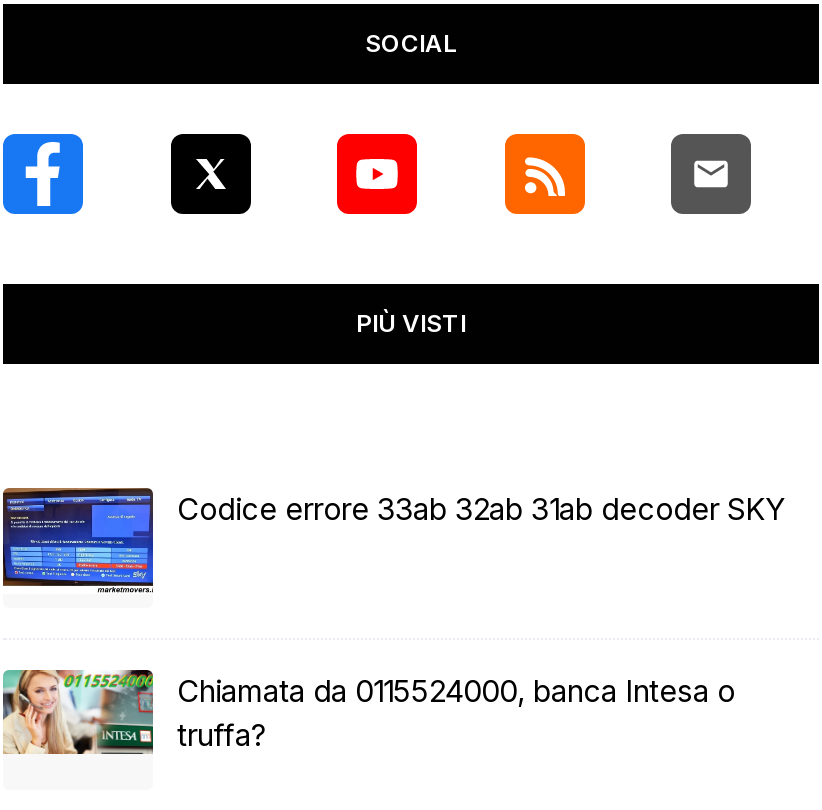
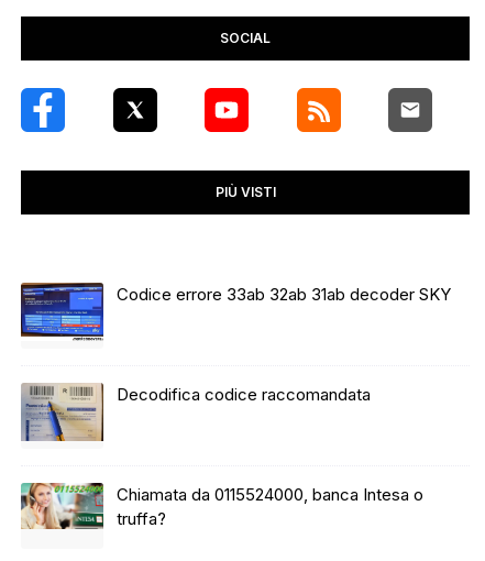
+ [image]
+ Decodifica codice raccomandata
